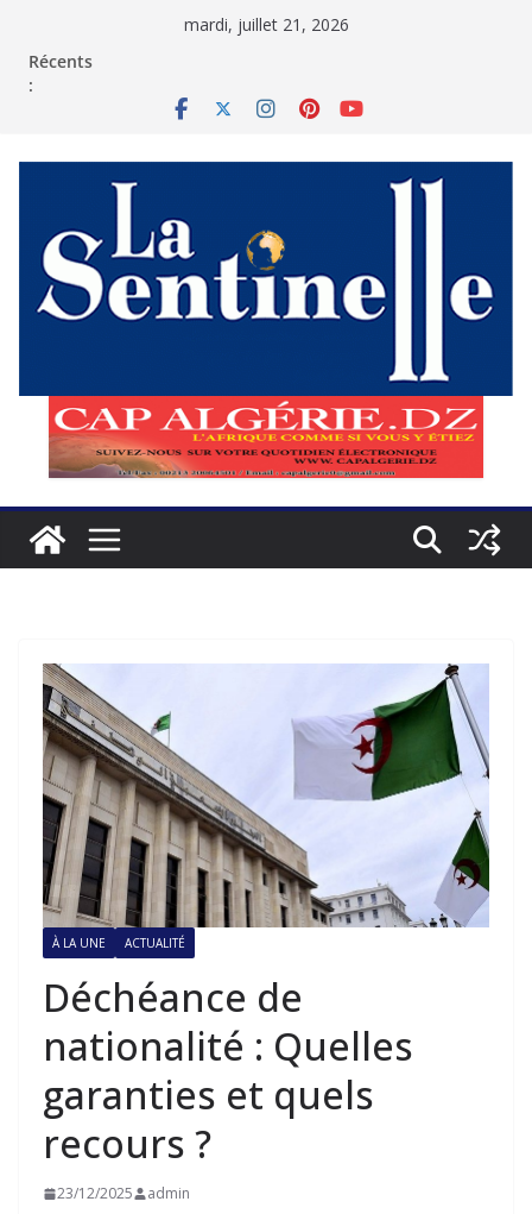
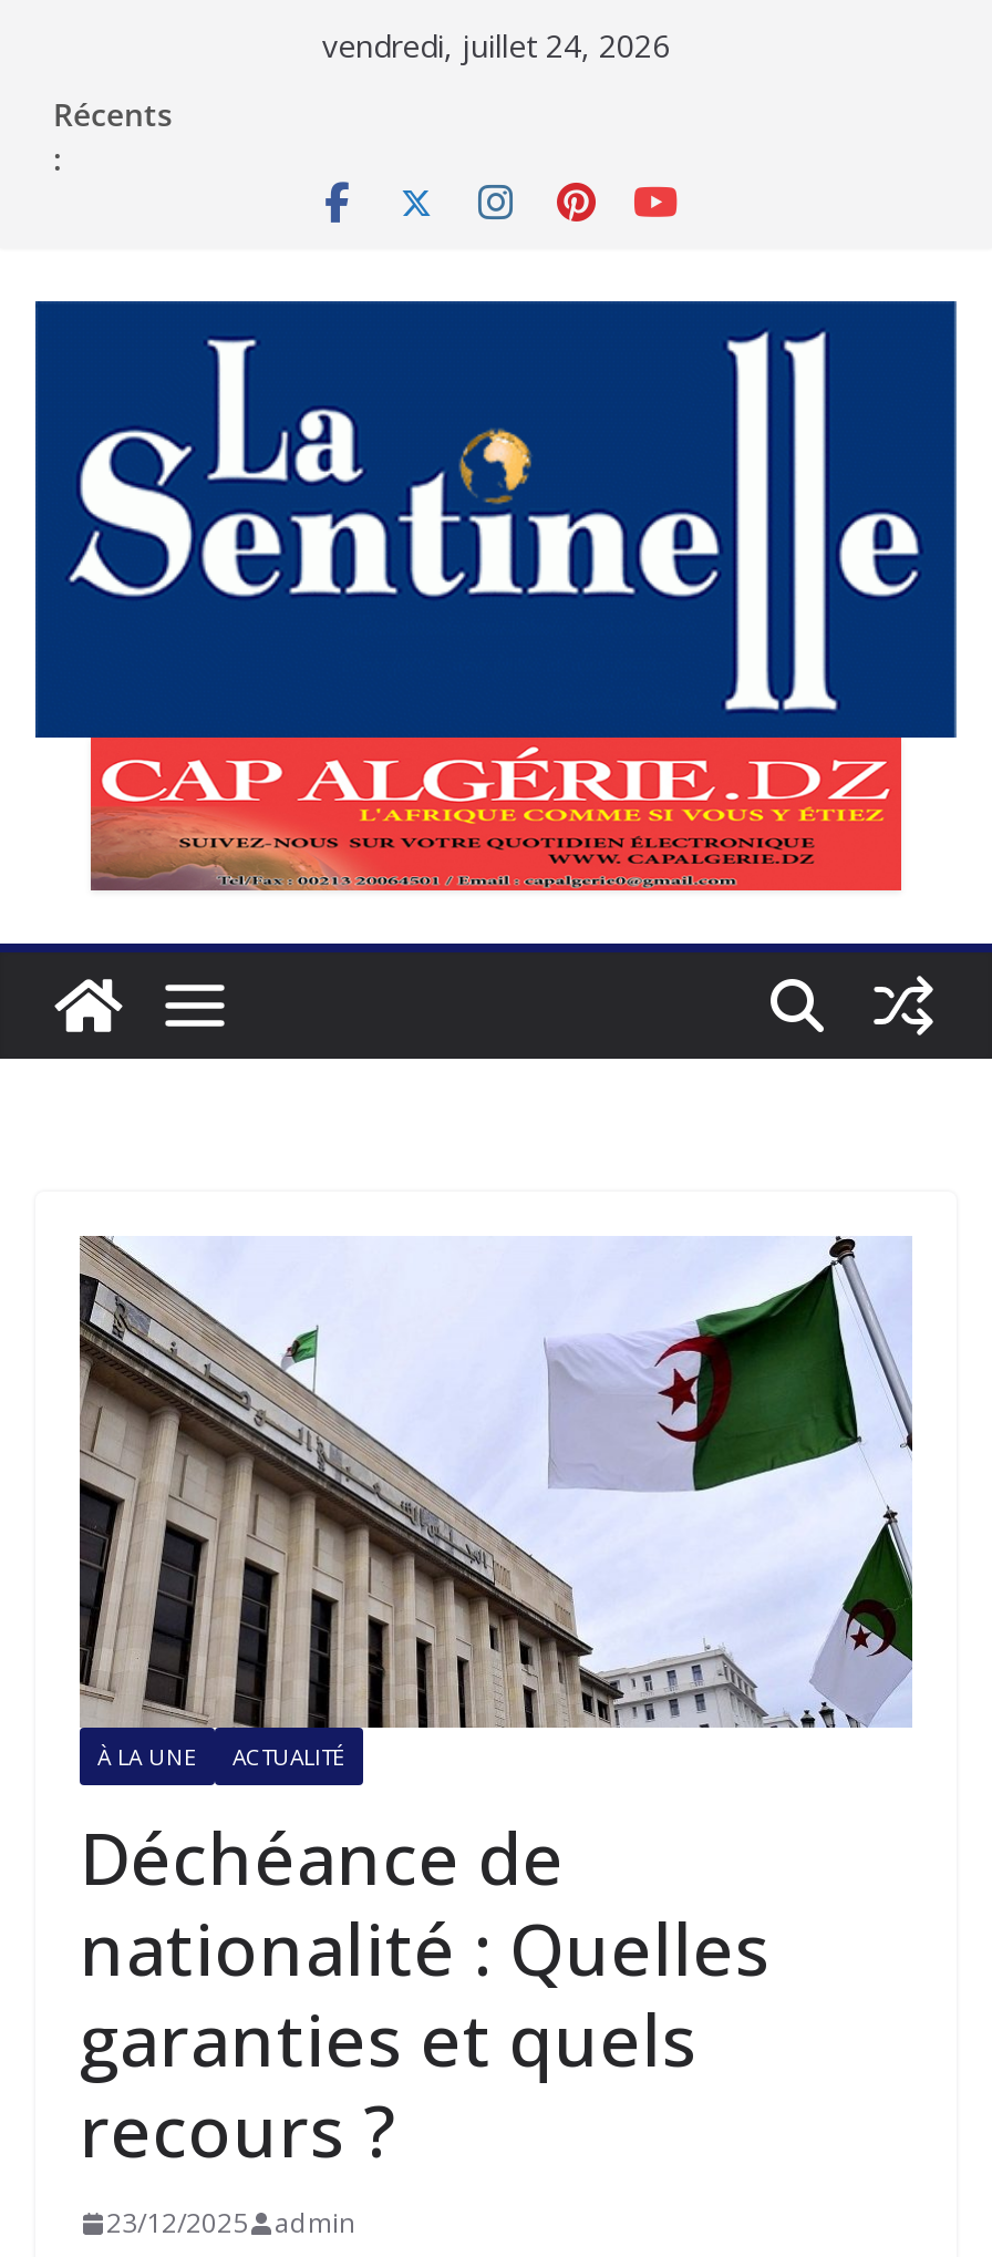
- mardi, juillet 21, 2026
+ vendredi, juillet 24, 2026
